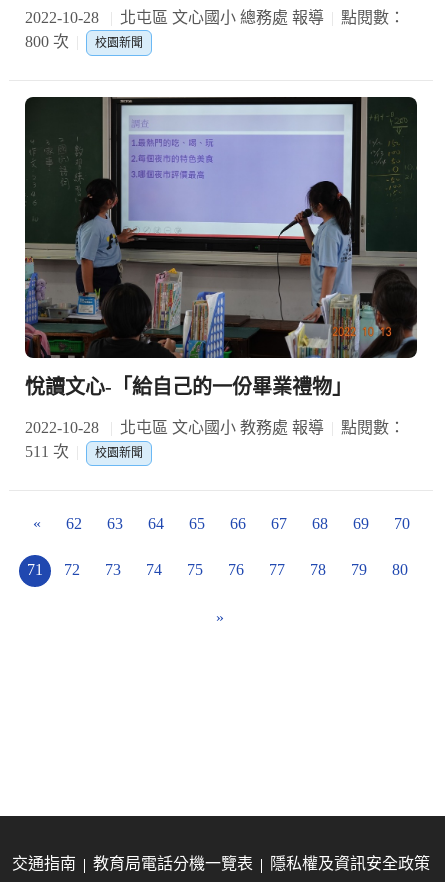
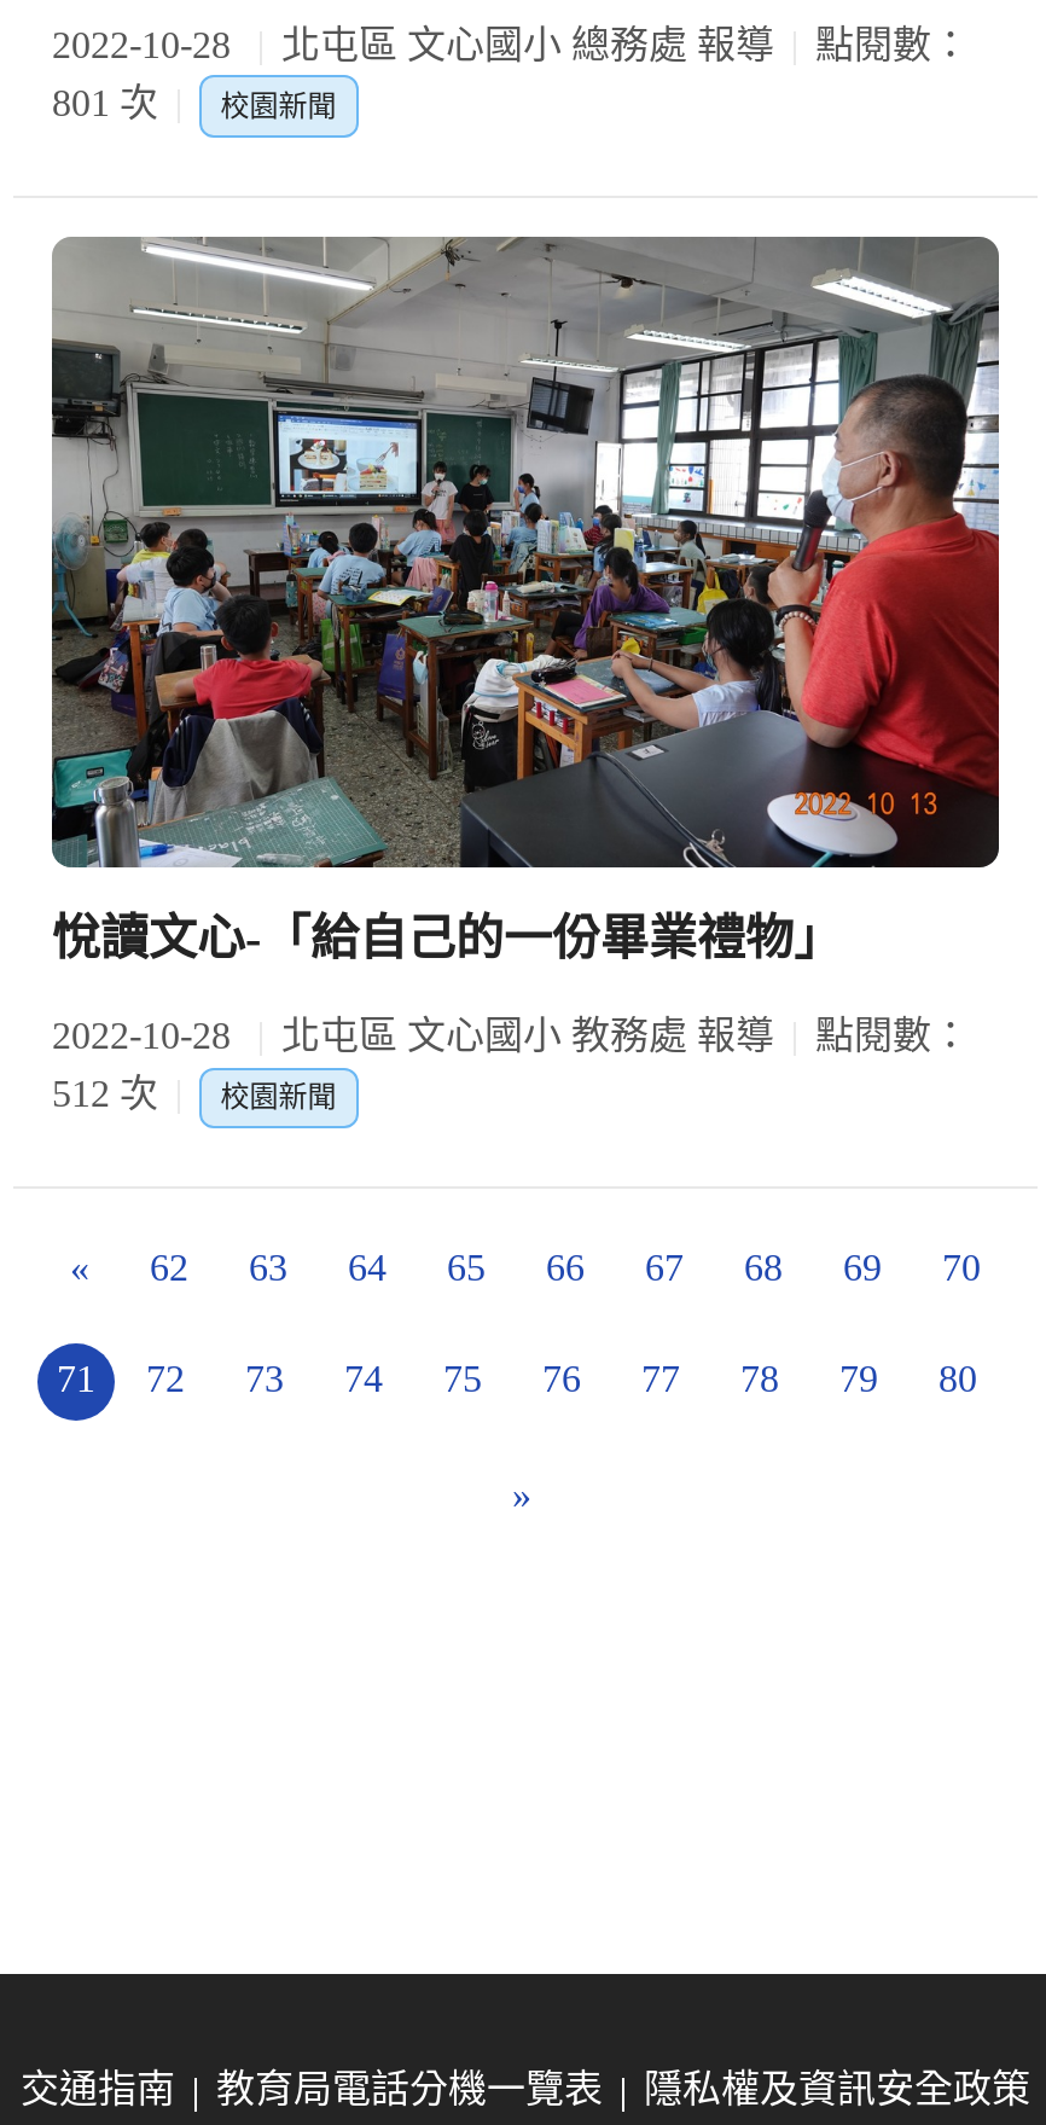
- 800 次 校園新聞
+ 801 次 校園新聞

- [image]
+ [image]

- 511 次 校園新聞
+ 512 次 校園新聞
